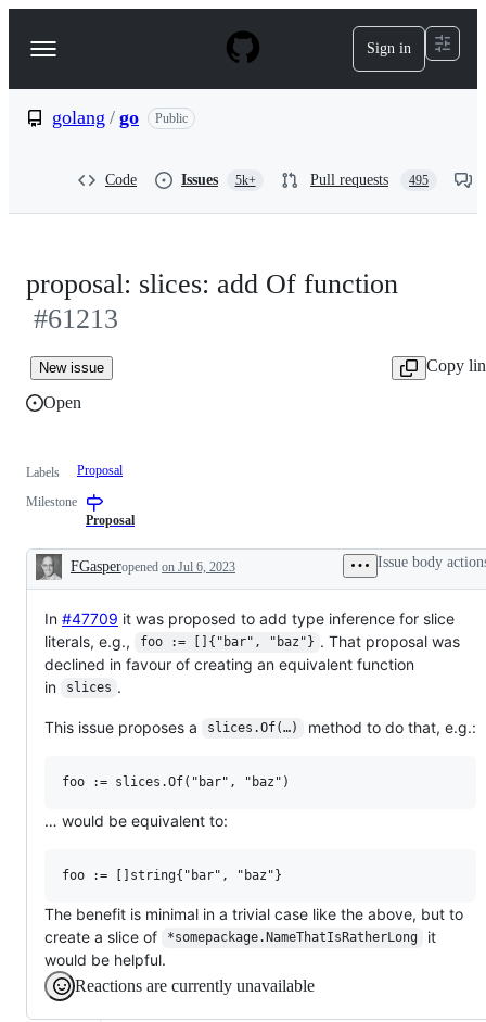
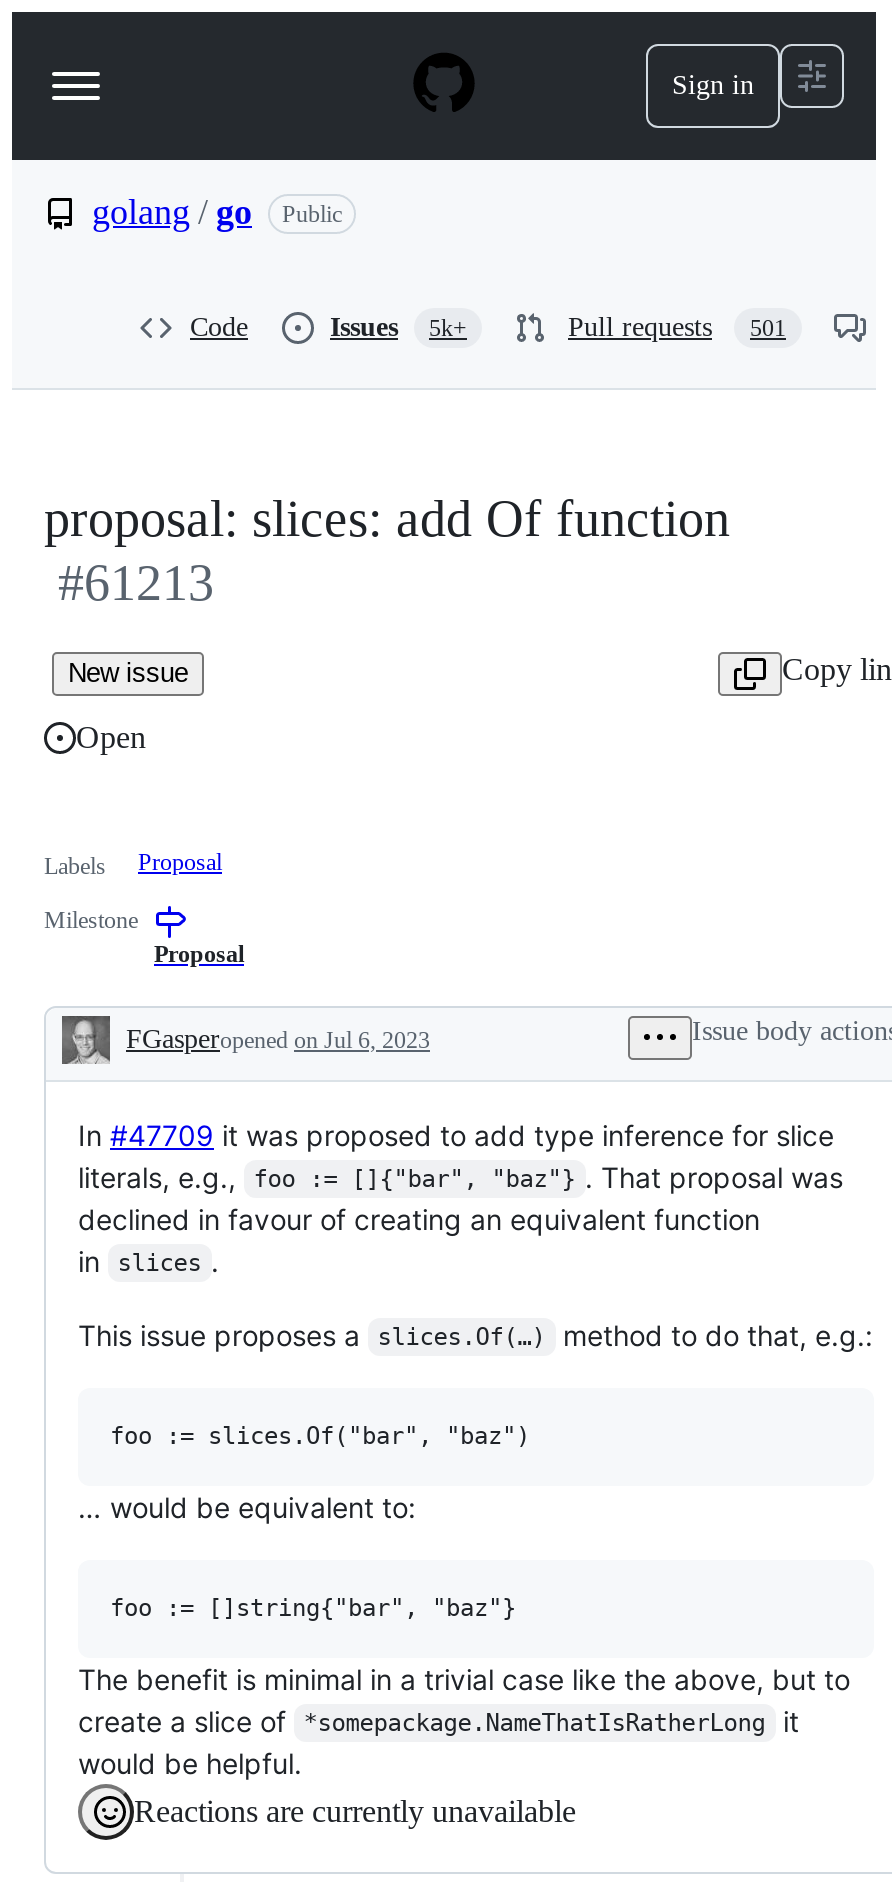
- Pull requests 495
+ Pull requests 501
